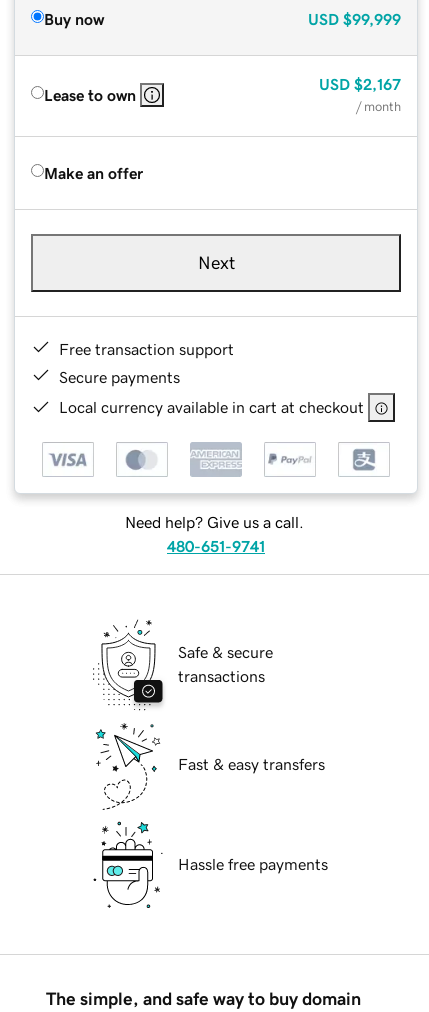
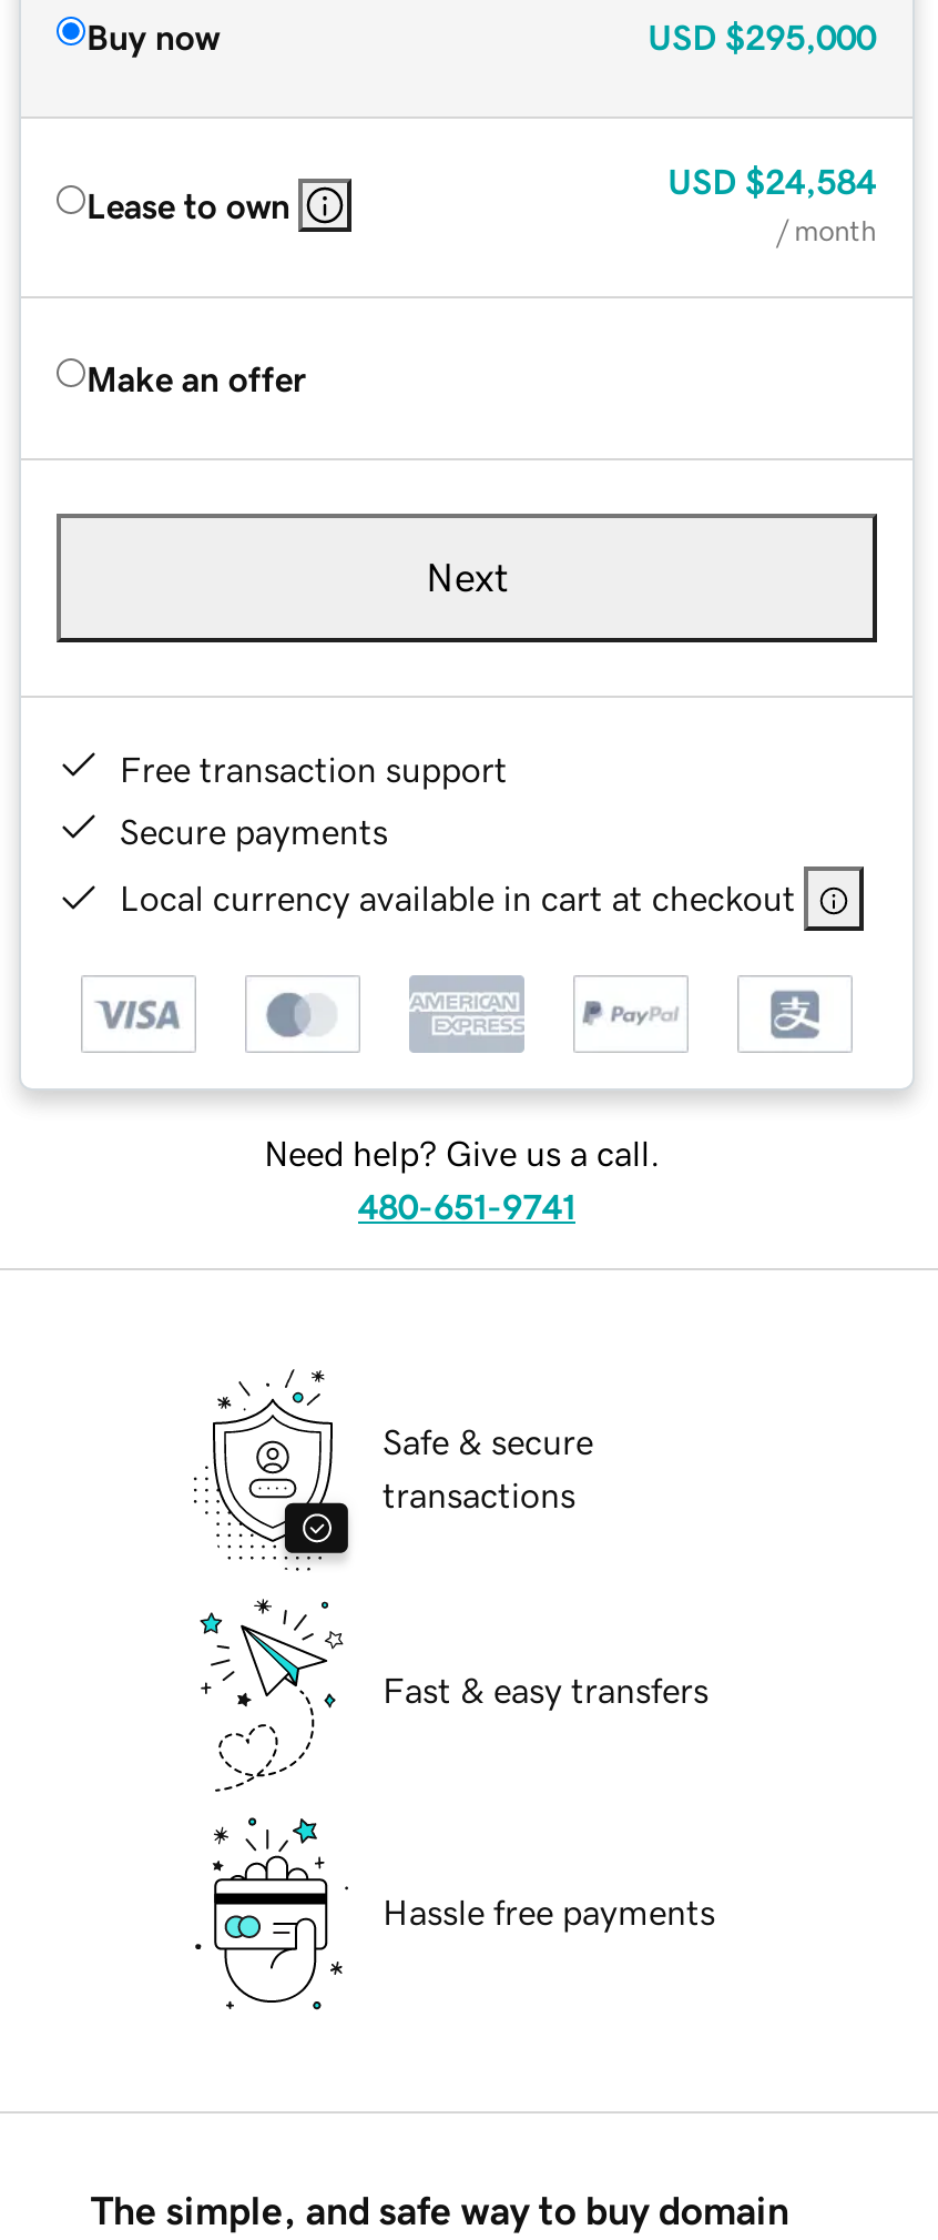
- USD $99,999
+ USD $295,000

- USD $2,167
+ USD $24,584
